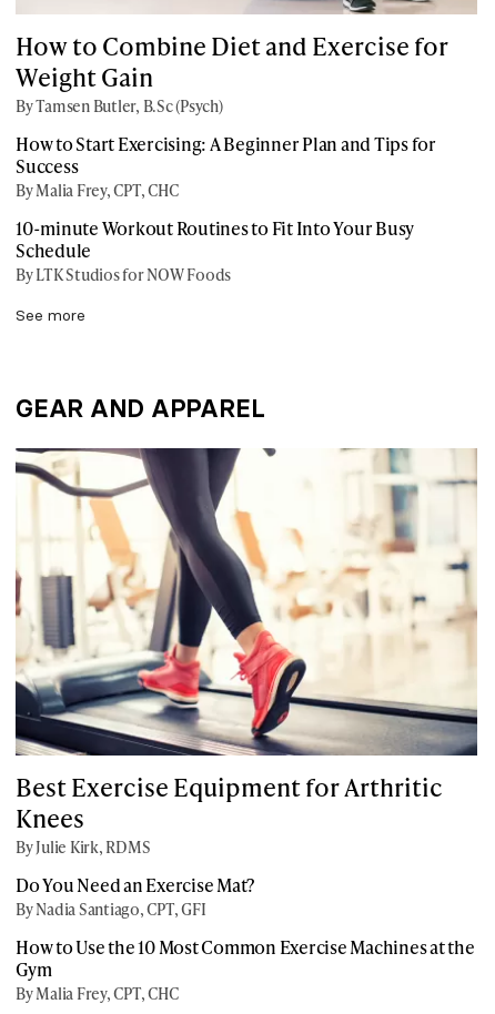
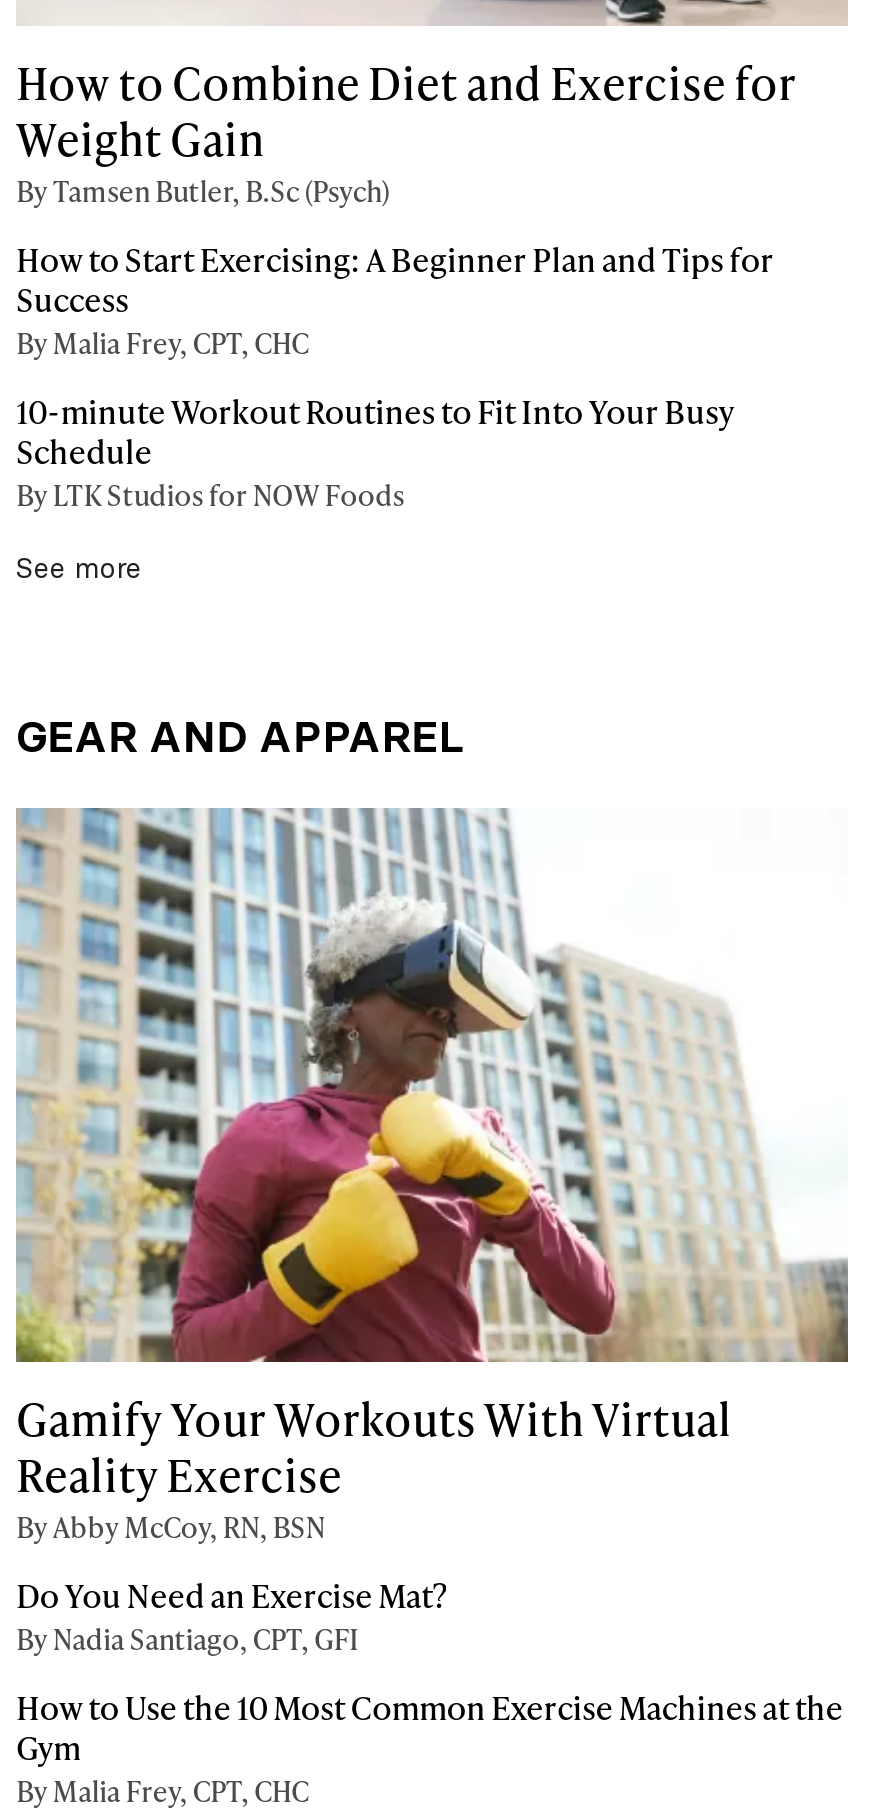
- [image]
- Best Exercise Equipment for Arthritic
- Knees
- By Julie Kirk, RDMS
+ [image]
+ Gamify Your Workouts With Virtual
+ Reality Exercise
+ By Abby McCoy, RN, BSN
